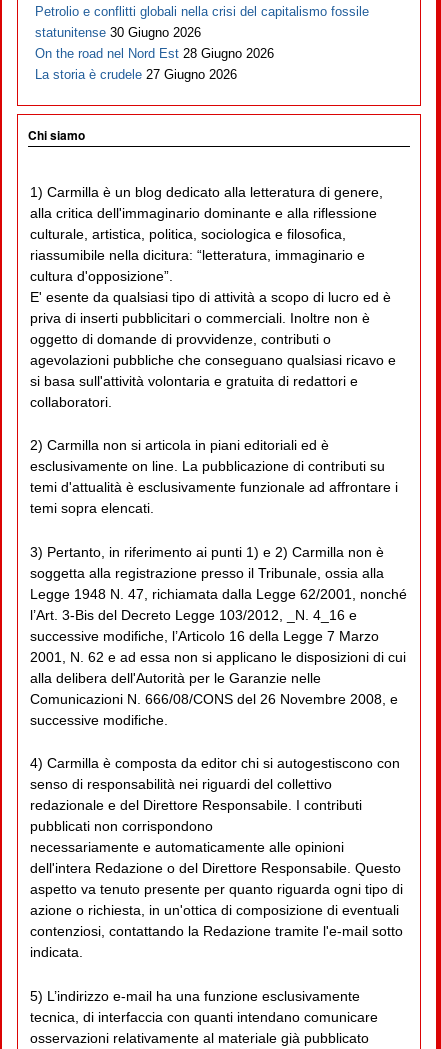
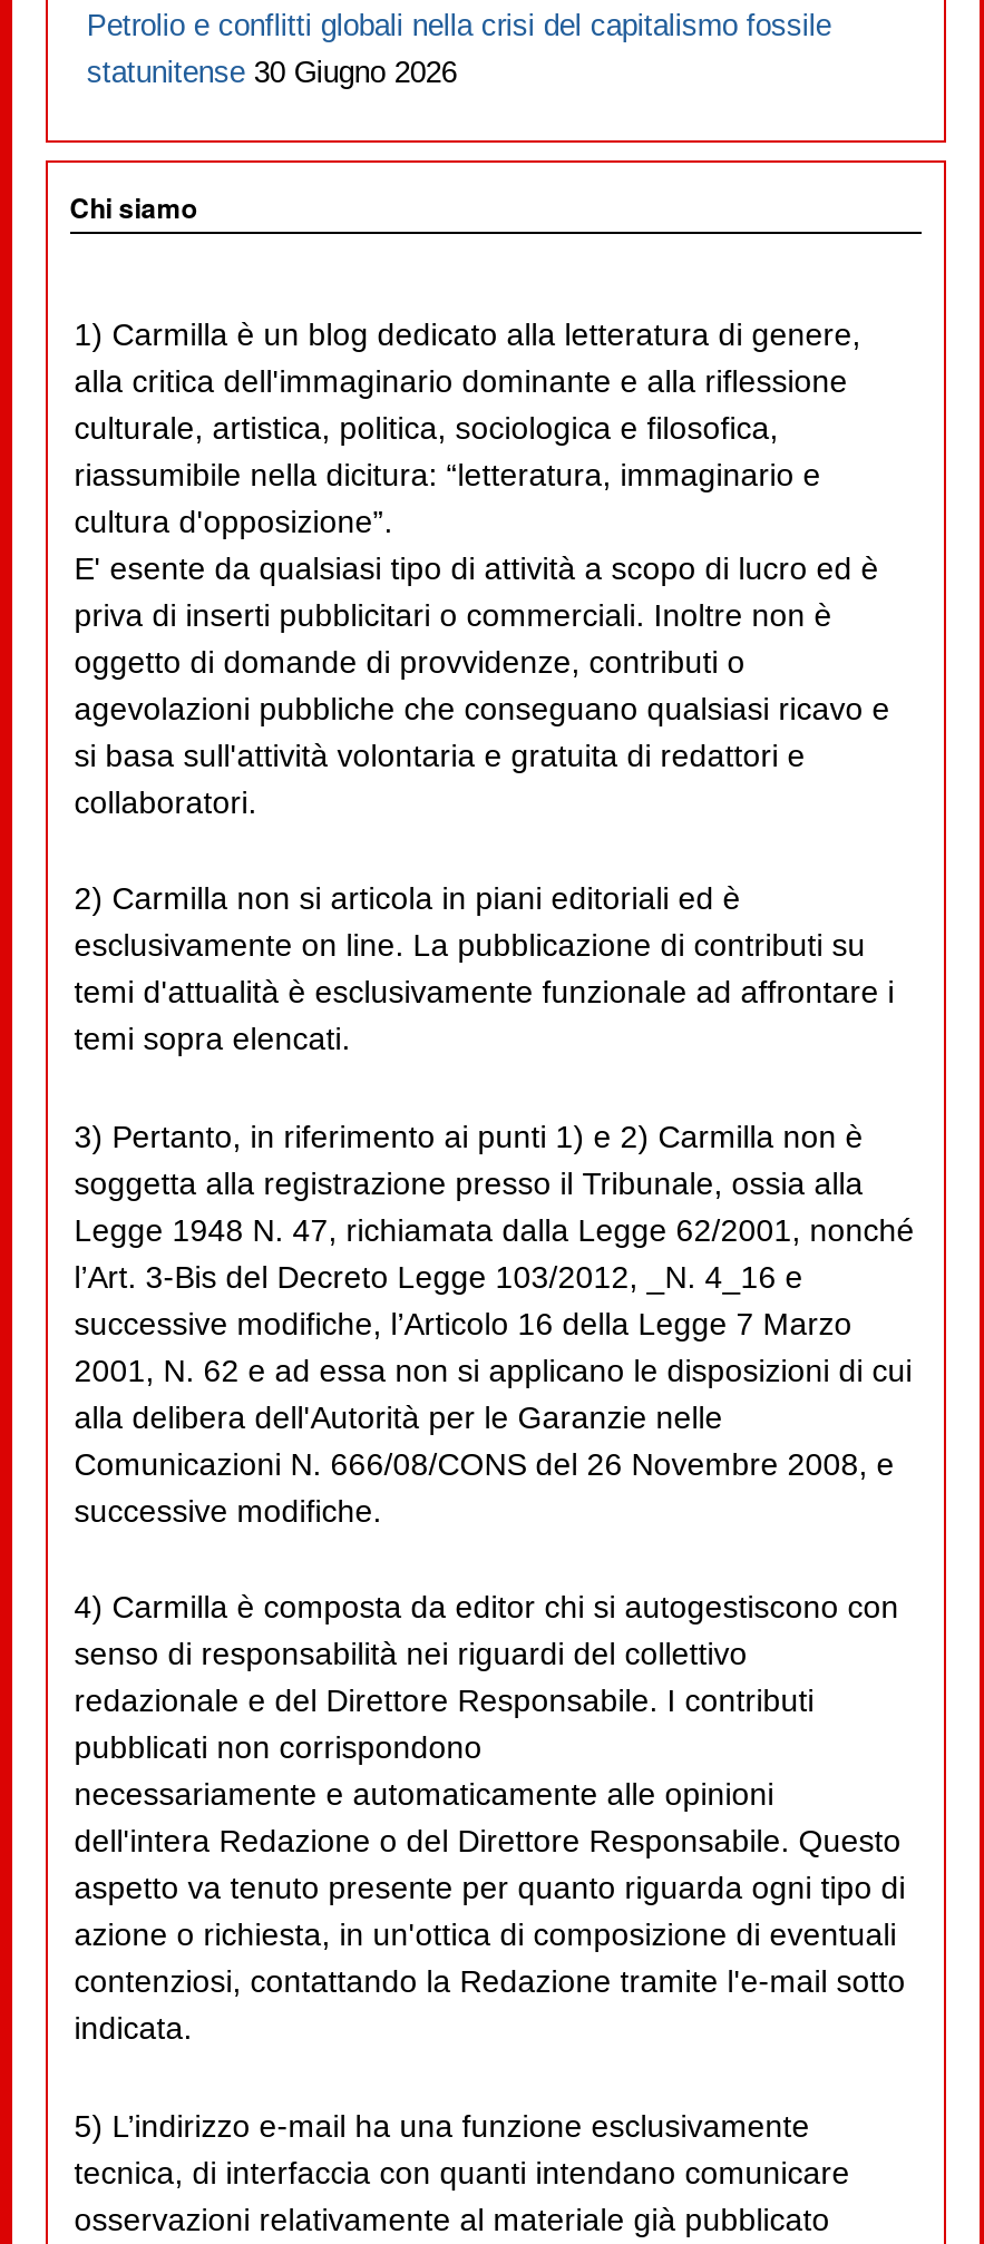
- On the road nel Nord Est 28 Giugno 2026
- La storia è crudele 27 Giugno 2026
